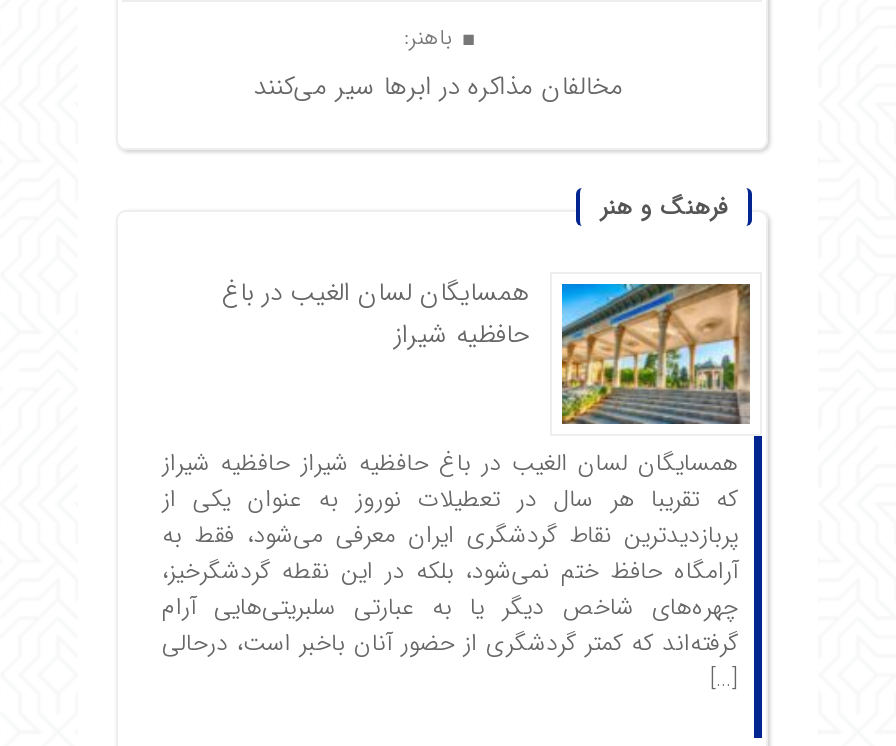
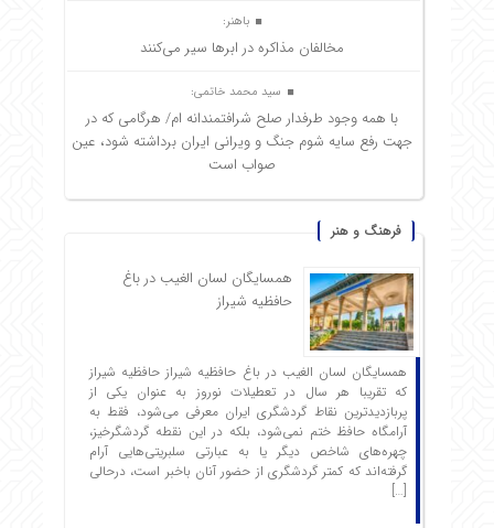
+ سید محمد خاتمی:
+ با همه وجود طرفدار صلح شرافتمندانه ام/ هرگامی که در
+ جهت رفع سایه شوم جنگ و ویرانی ایران برداشته شود، عین
+ صواب است
